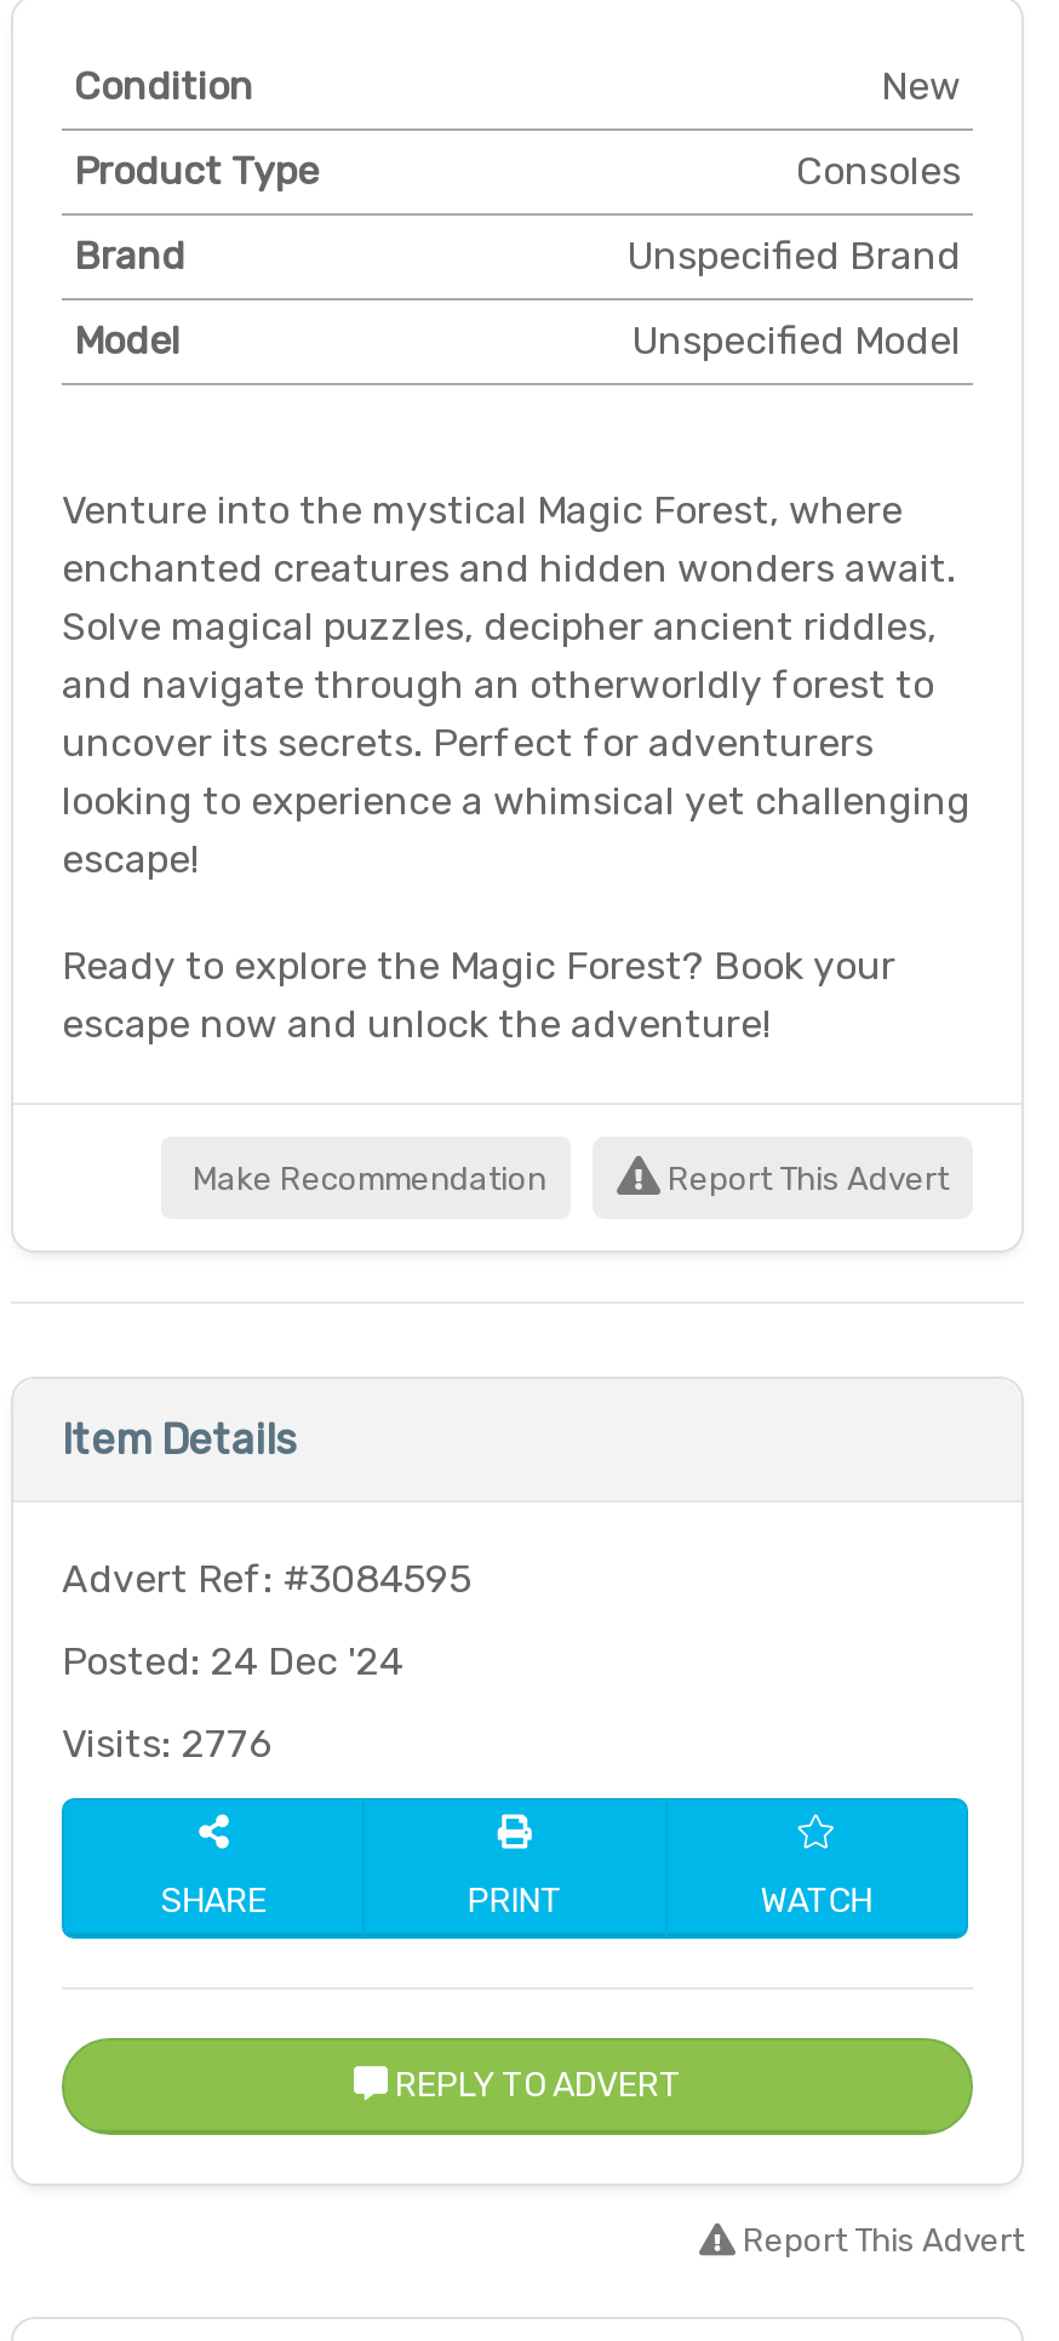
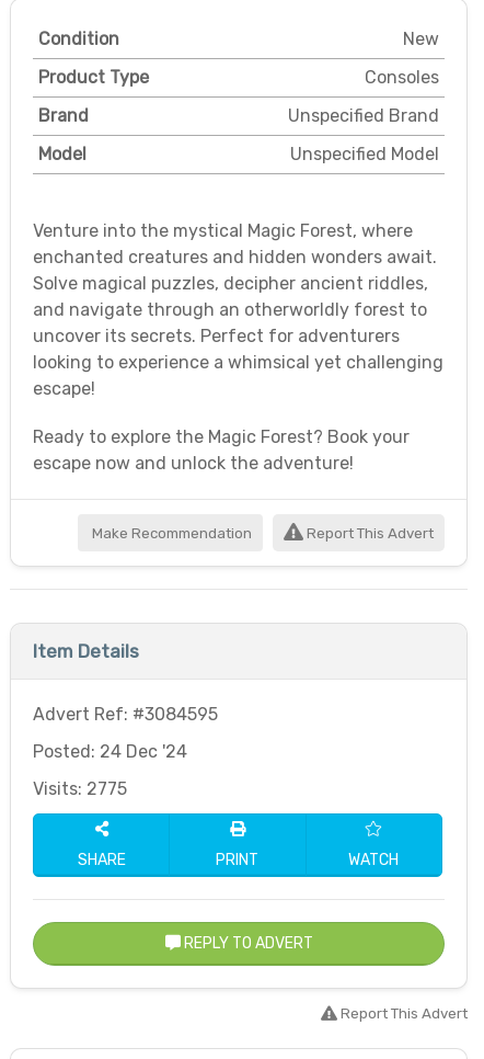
- Visits: 2776
+ Visits: 2775
